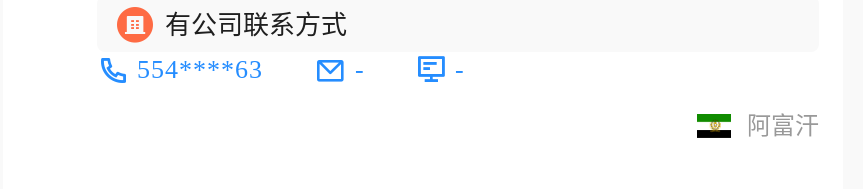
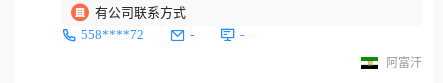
- 554****63
+ 558****72
